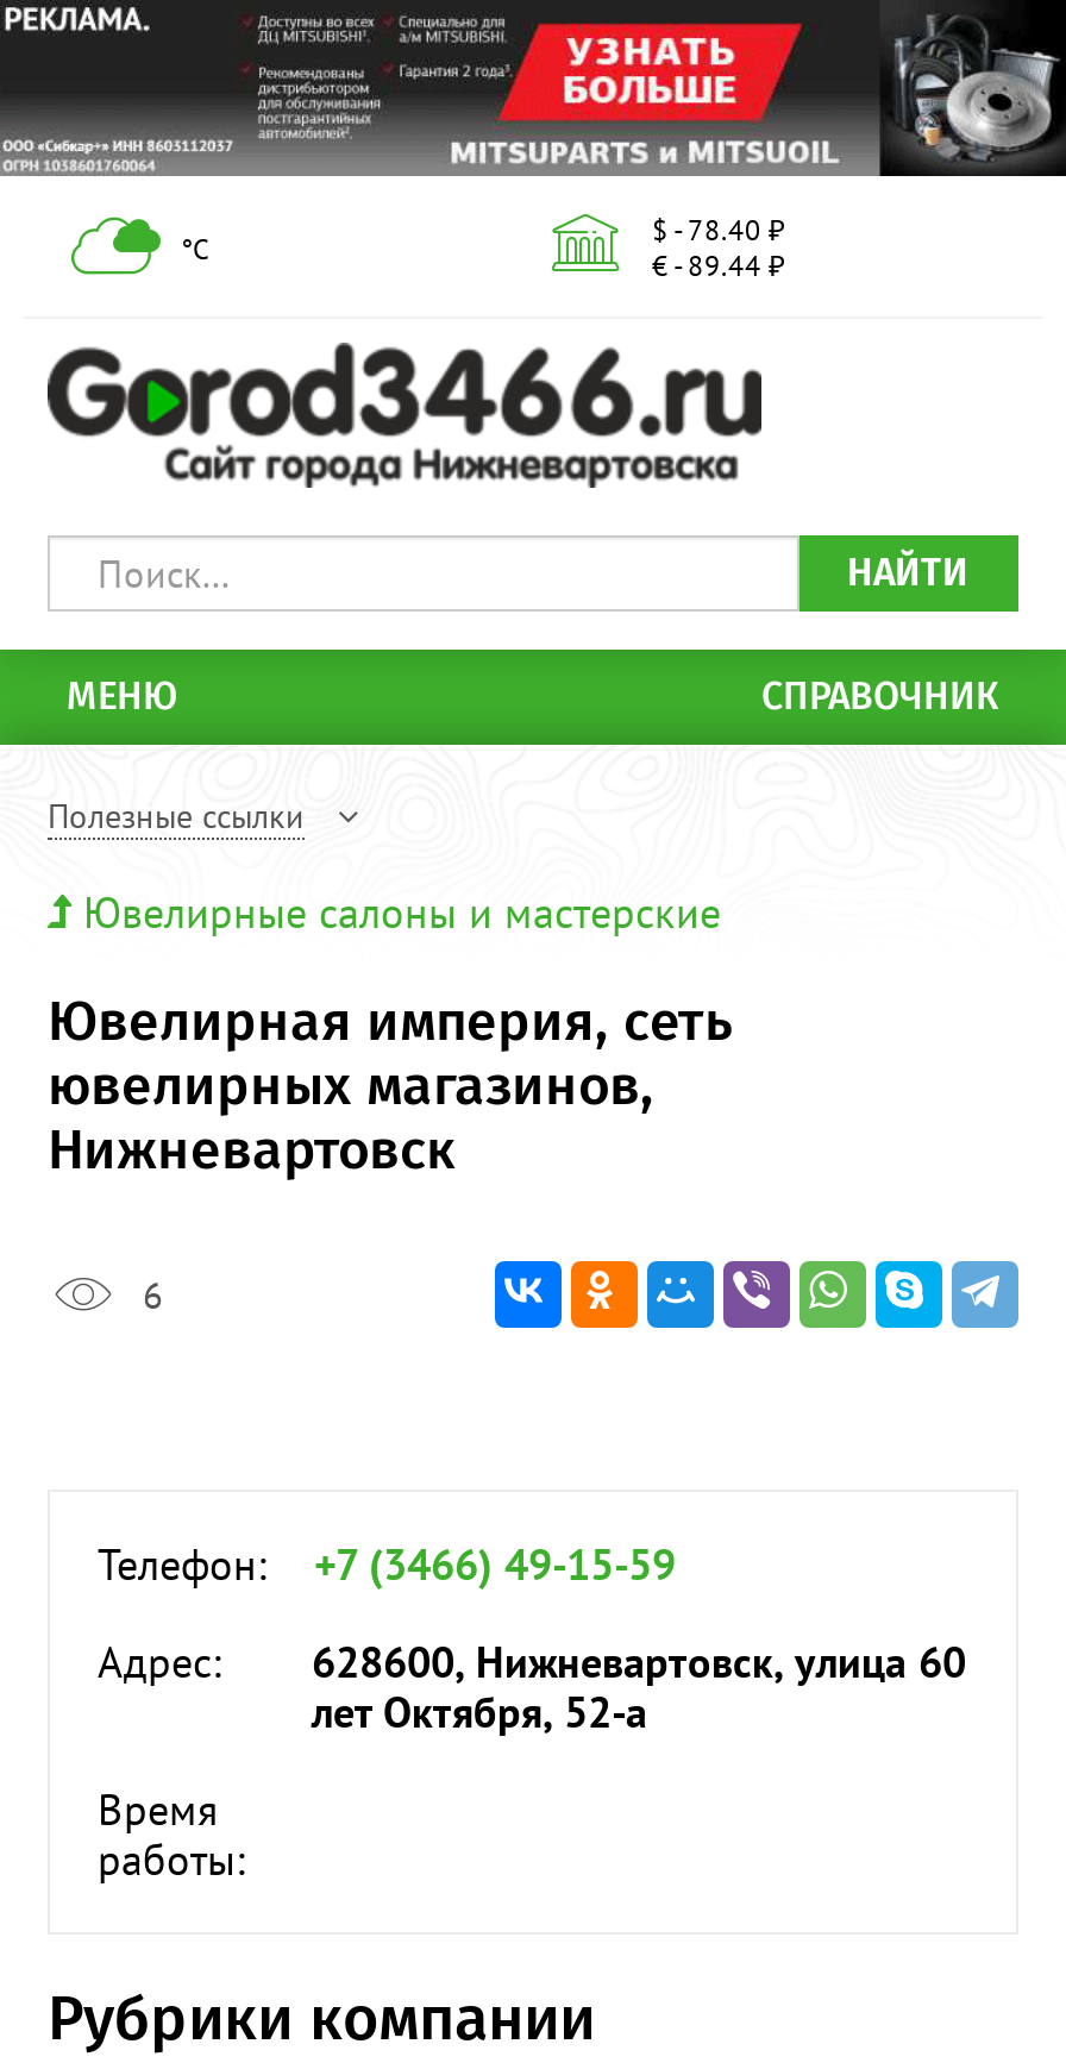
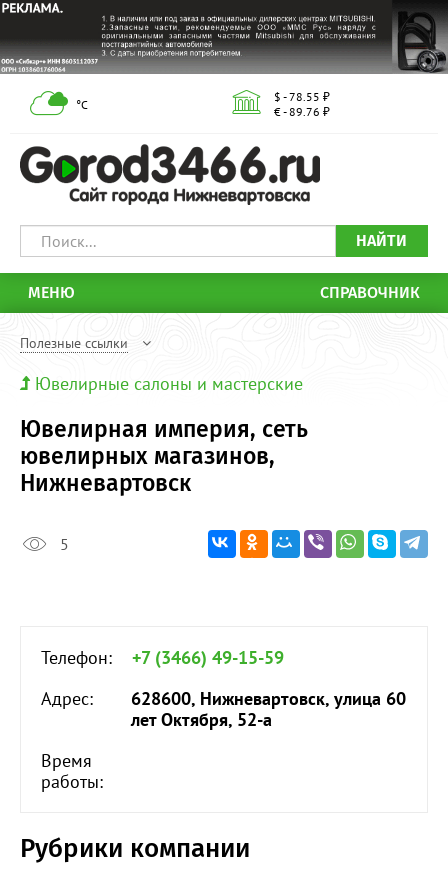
- [image]
- $ - 78.40 ₽
+ [image]
+ $ - 78.55 ₽

- € - 89.44 ₽
+ € - 89.76 ₽

- 6
+ 5
